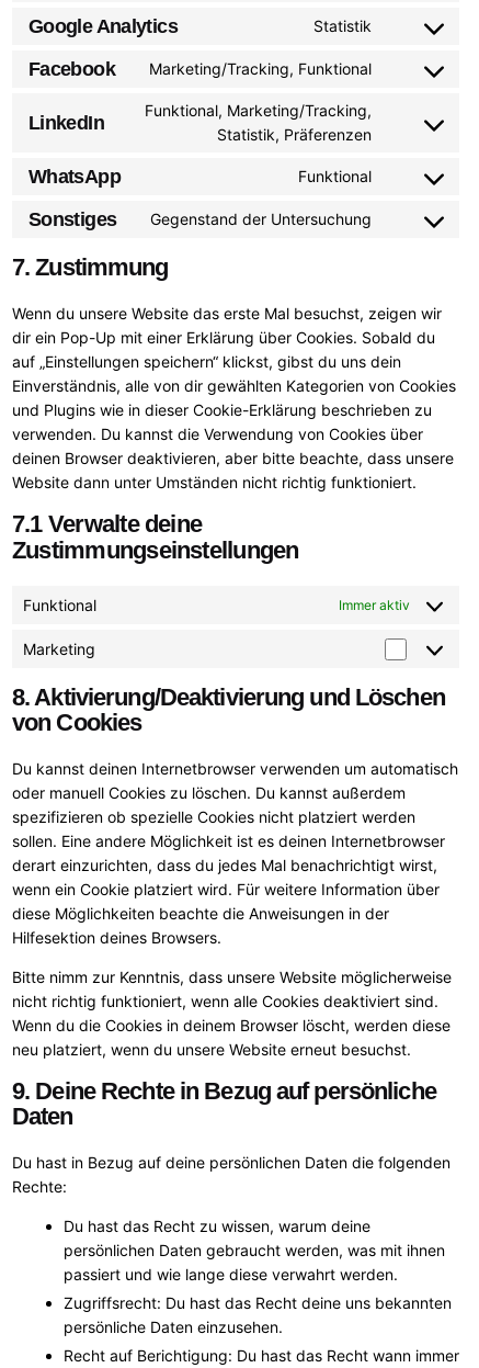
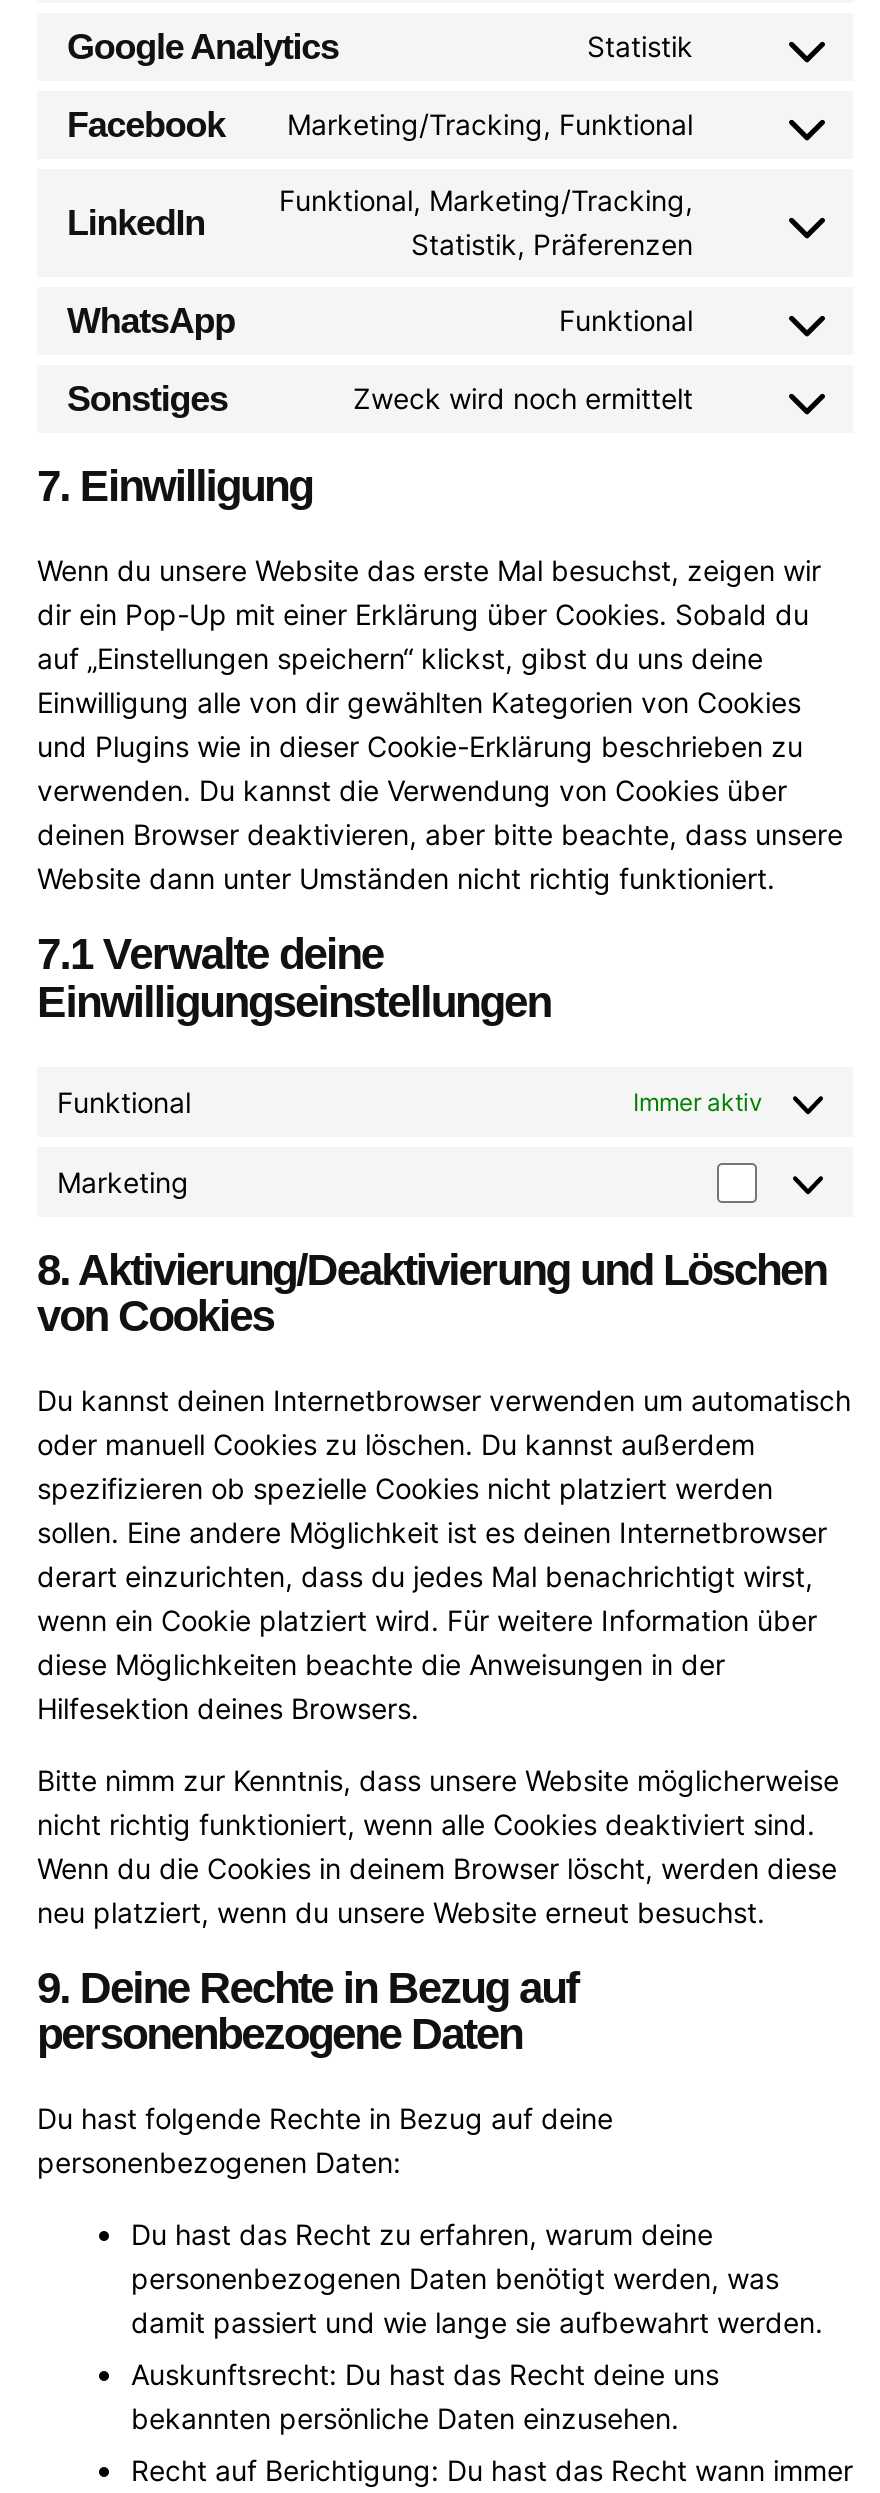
- Gegenstand der Untersuchung
+ Zweck wird noch ermittelt

- 7. Zustimmung
+ 7. Einwilligung

- auf „Einstellungen speichern“ klickst, gibst du uns dein
+ auf „Einstellungen speichern“ klickst, gibst du uns deine

- Einverständnis, alle von dir gewählten Kategorien von Cookies
+ Einwilligung alle von dir gewählten Kategorien von Cookies

- Zustimmungseinstellungen
+ Einwilligungseinstellungen

- 9. Deine Rechte in Bezug auf persönliche
- Daten
+ 9. Deine Rechte in Bezug auf
+ personenbezogene Daten

- Du hast in Bezug auf deine persönlichen Daten die folgenden
- Rechte:
+ Du hast folgende Rechte in Bezug auf deine
+ personenbezogenen Daten:

- Du hast das Recht zu wissen, warum deine
- persönlichen Daten gebraucht werden, was mit ihnen
- passiert und wie lange diese verwahrt werden.
+ Du hast das Recht zu erfahren, warum deine
+ personenbezogenen Daten benötigt werden, was
+ damit passiert und wie lange sie aufbewahrt werden.

- Zugriffsrecht: Du hast das Recht deine uns bekannten
- persönliche Daten einzusehen.
+ Auskunftsrecht: Du hast das Recht deine uns
+ bekannten persönliche Daten einzusehen.
